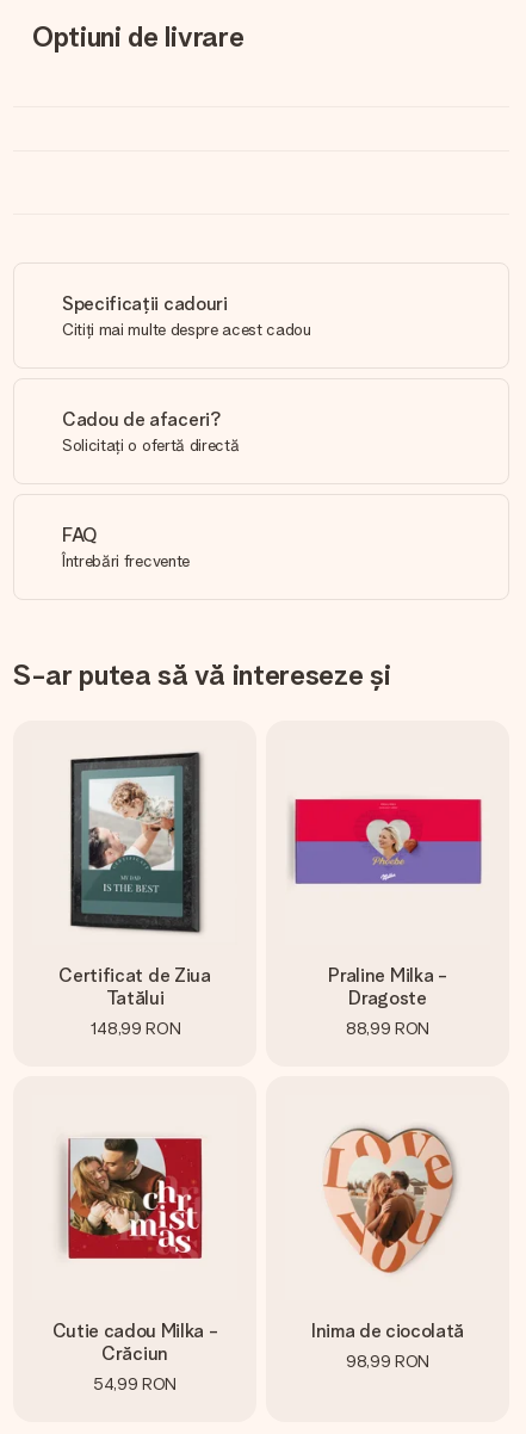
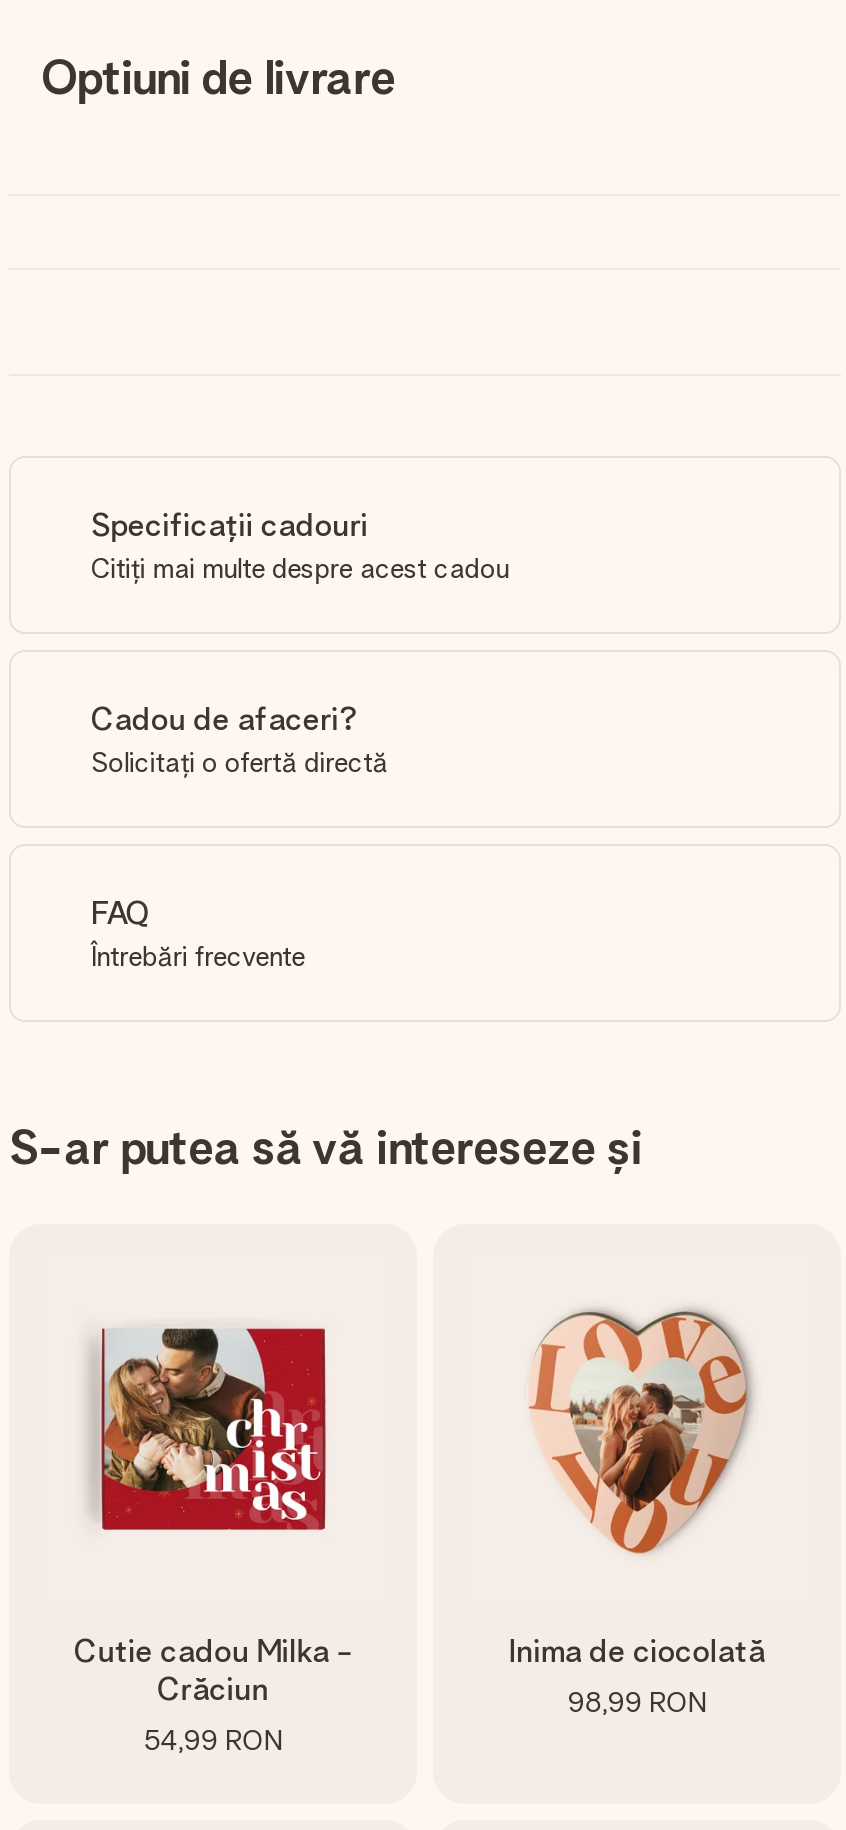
- [image]
- Certificat de Ziua
- Tatălui
- 148,99 RON

- [image]

- Praline Milka -
- Dragoste
- 88,99 RON
